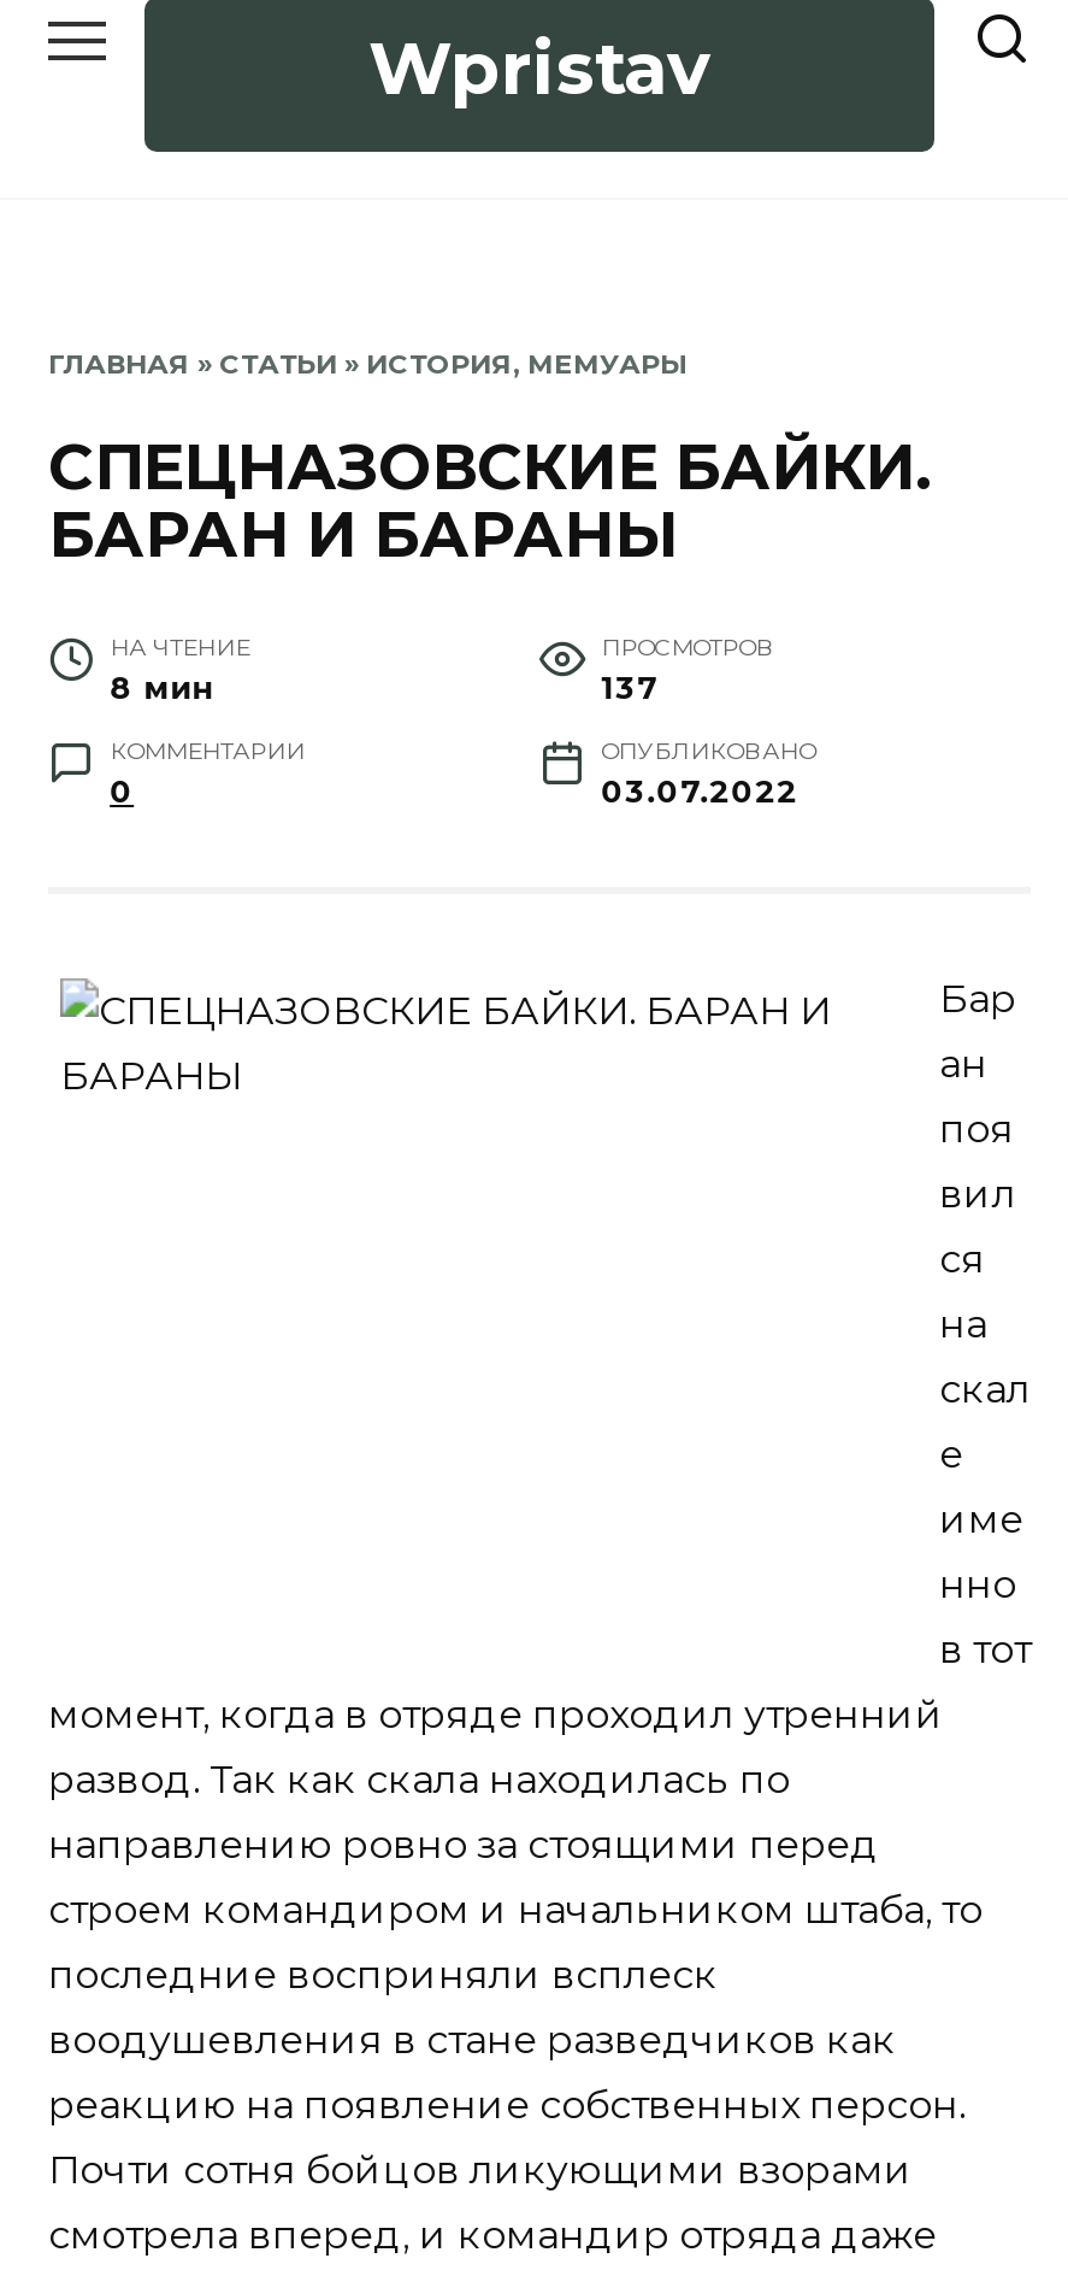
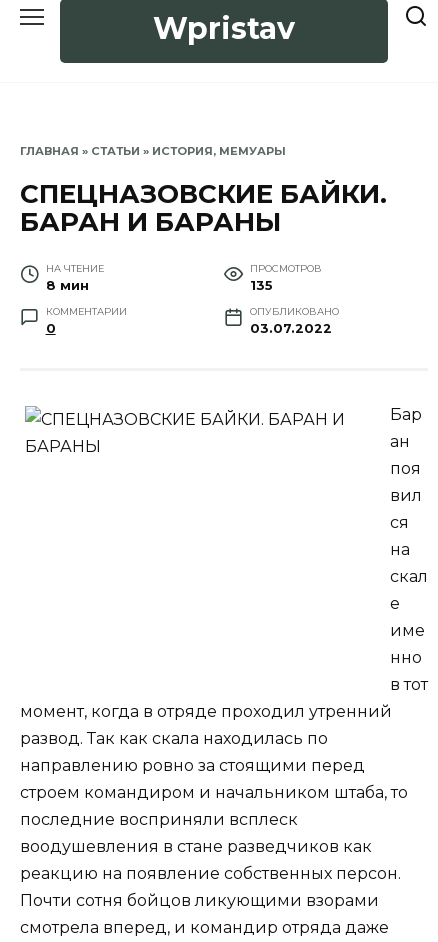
- 137
+ 135
